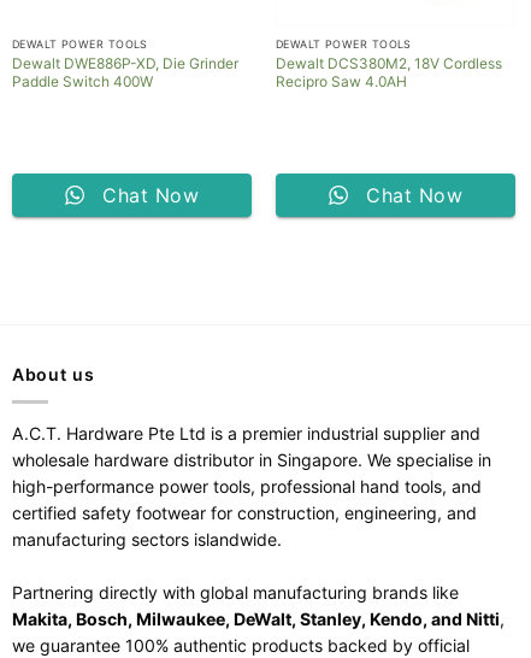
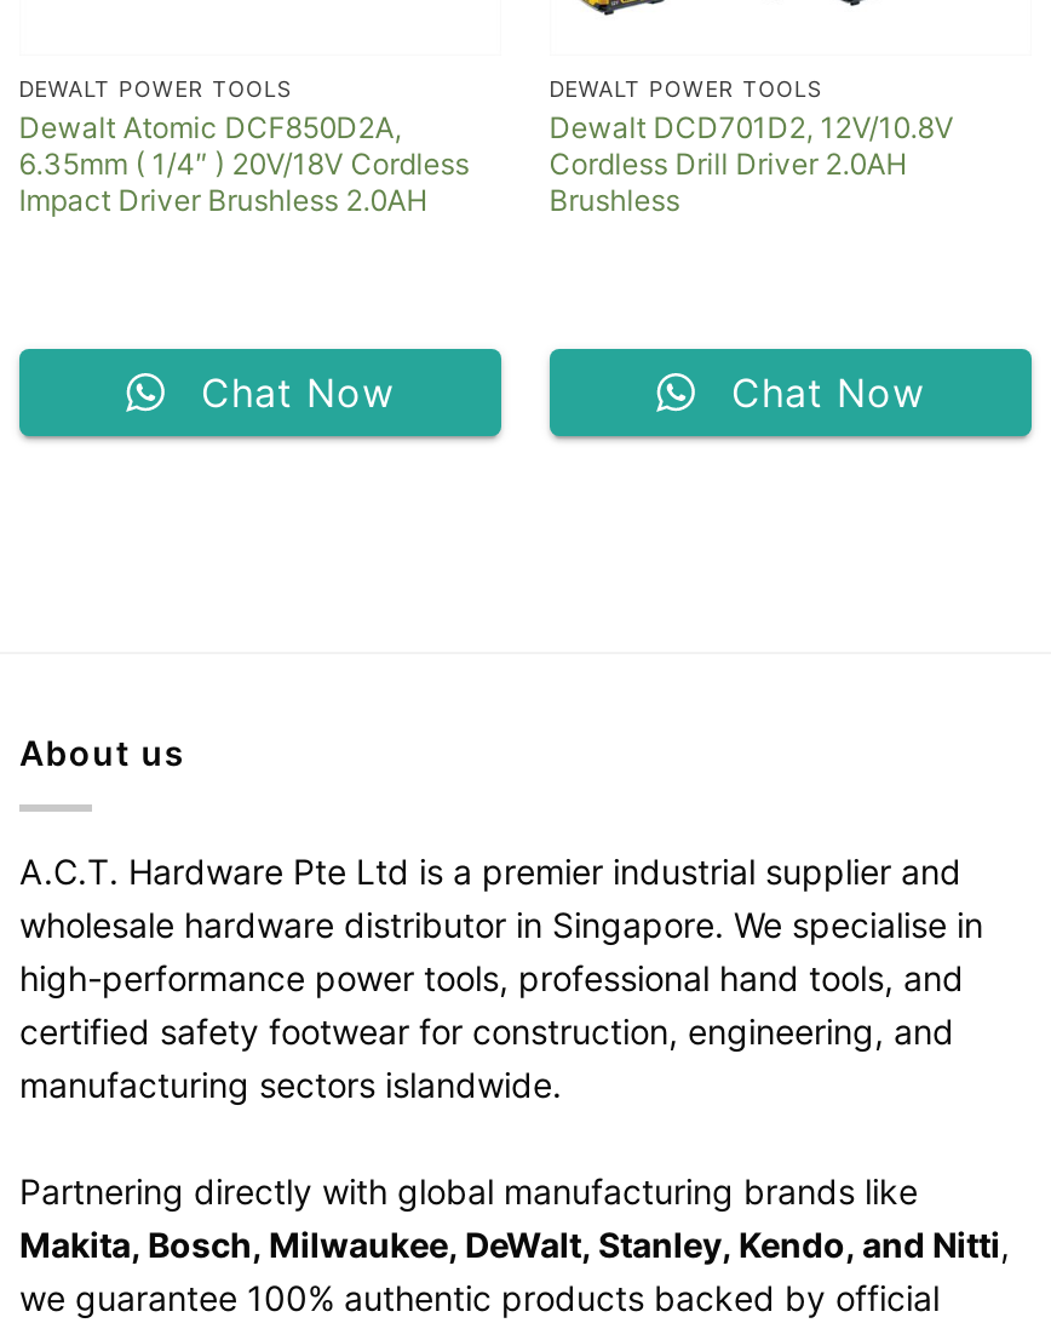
- Dewalt DWE886P-XD, Die Grinder
- Paddle Switch 400W
+ Dewalt Atomic DCF850D2A,
+ 6.35mm ( 1/4″ ) 20V/18V Cordless
+ Impact Driver Brushless 2.0AH

- Dewalt DCS380M2, 18V Cordless
- Recipro Saw 4.0AH
+ Dewalt DCD701D2, 12V/10.8V
+ Cordless Drill Driver 2.0AH
+ Brushless
